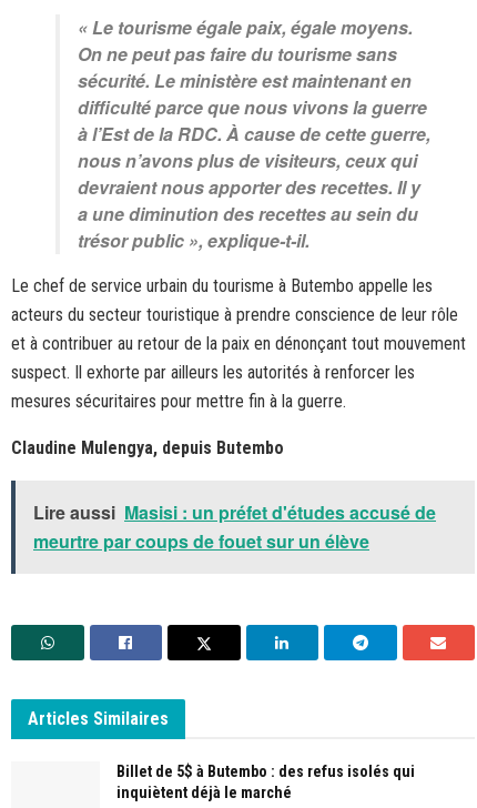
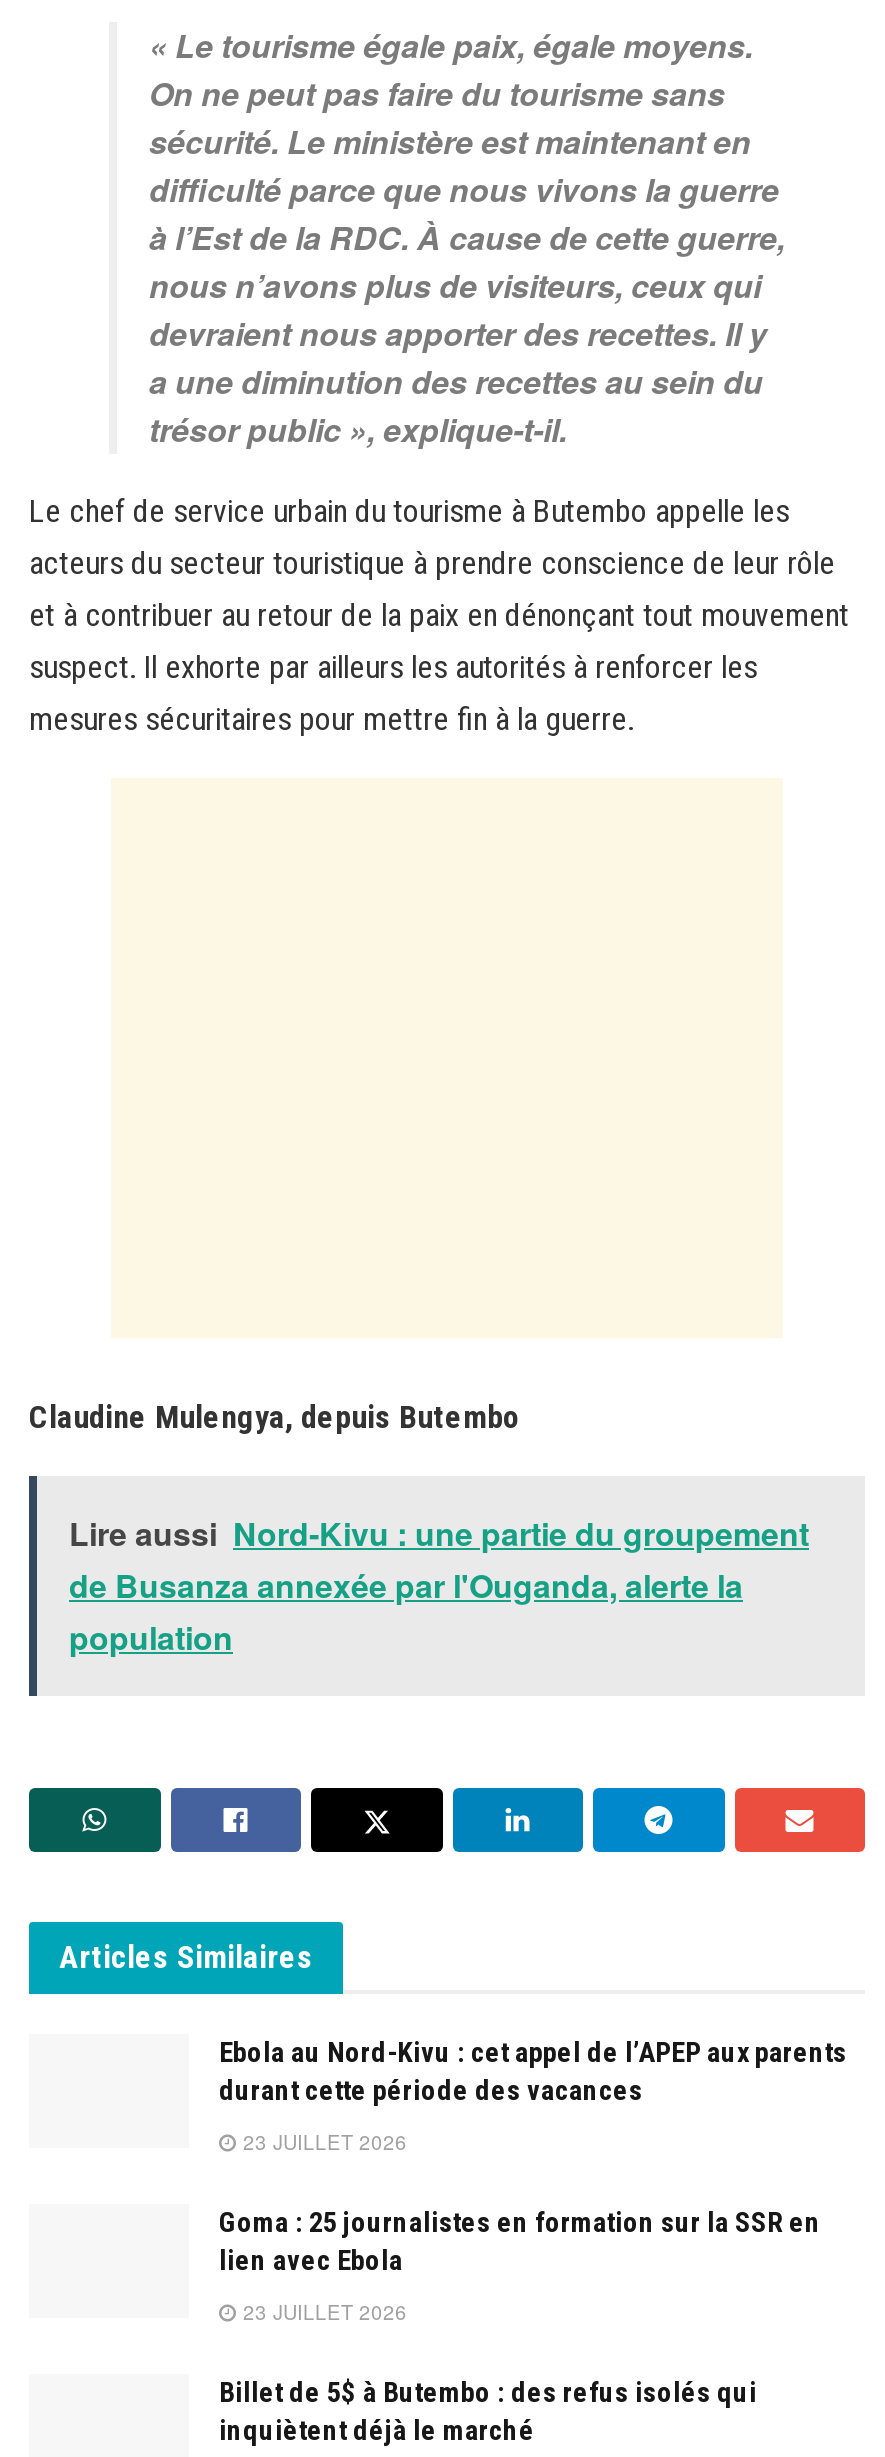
- Lire aussi Masisi : un préfet d'études accusé de
- meurtre par coups de fouet sur un élève
+ Lire aussi Nord-Kivu : une partie du groupement
+ de Busanza annexée par l'Ouganda, alerte la
+ population

+ Ebola au Nord-Kivu : cet appel de l’APEP aux parents
+ durant cette période des vacances
+ 23 JUILLET 2026
+ Goma : 25 journalistes en formation sur la SSR en
+ lien avec Ebola
+ 23 JUILLET 2026
